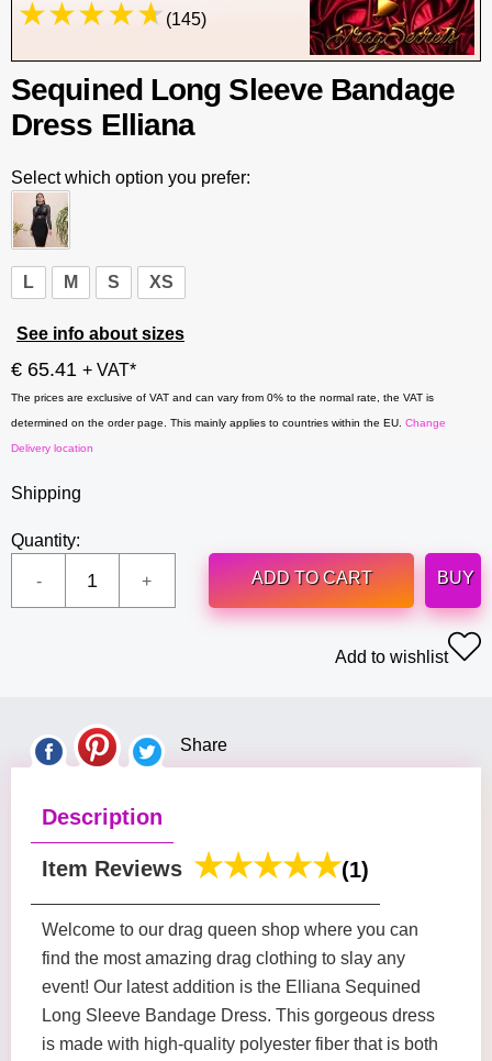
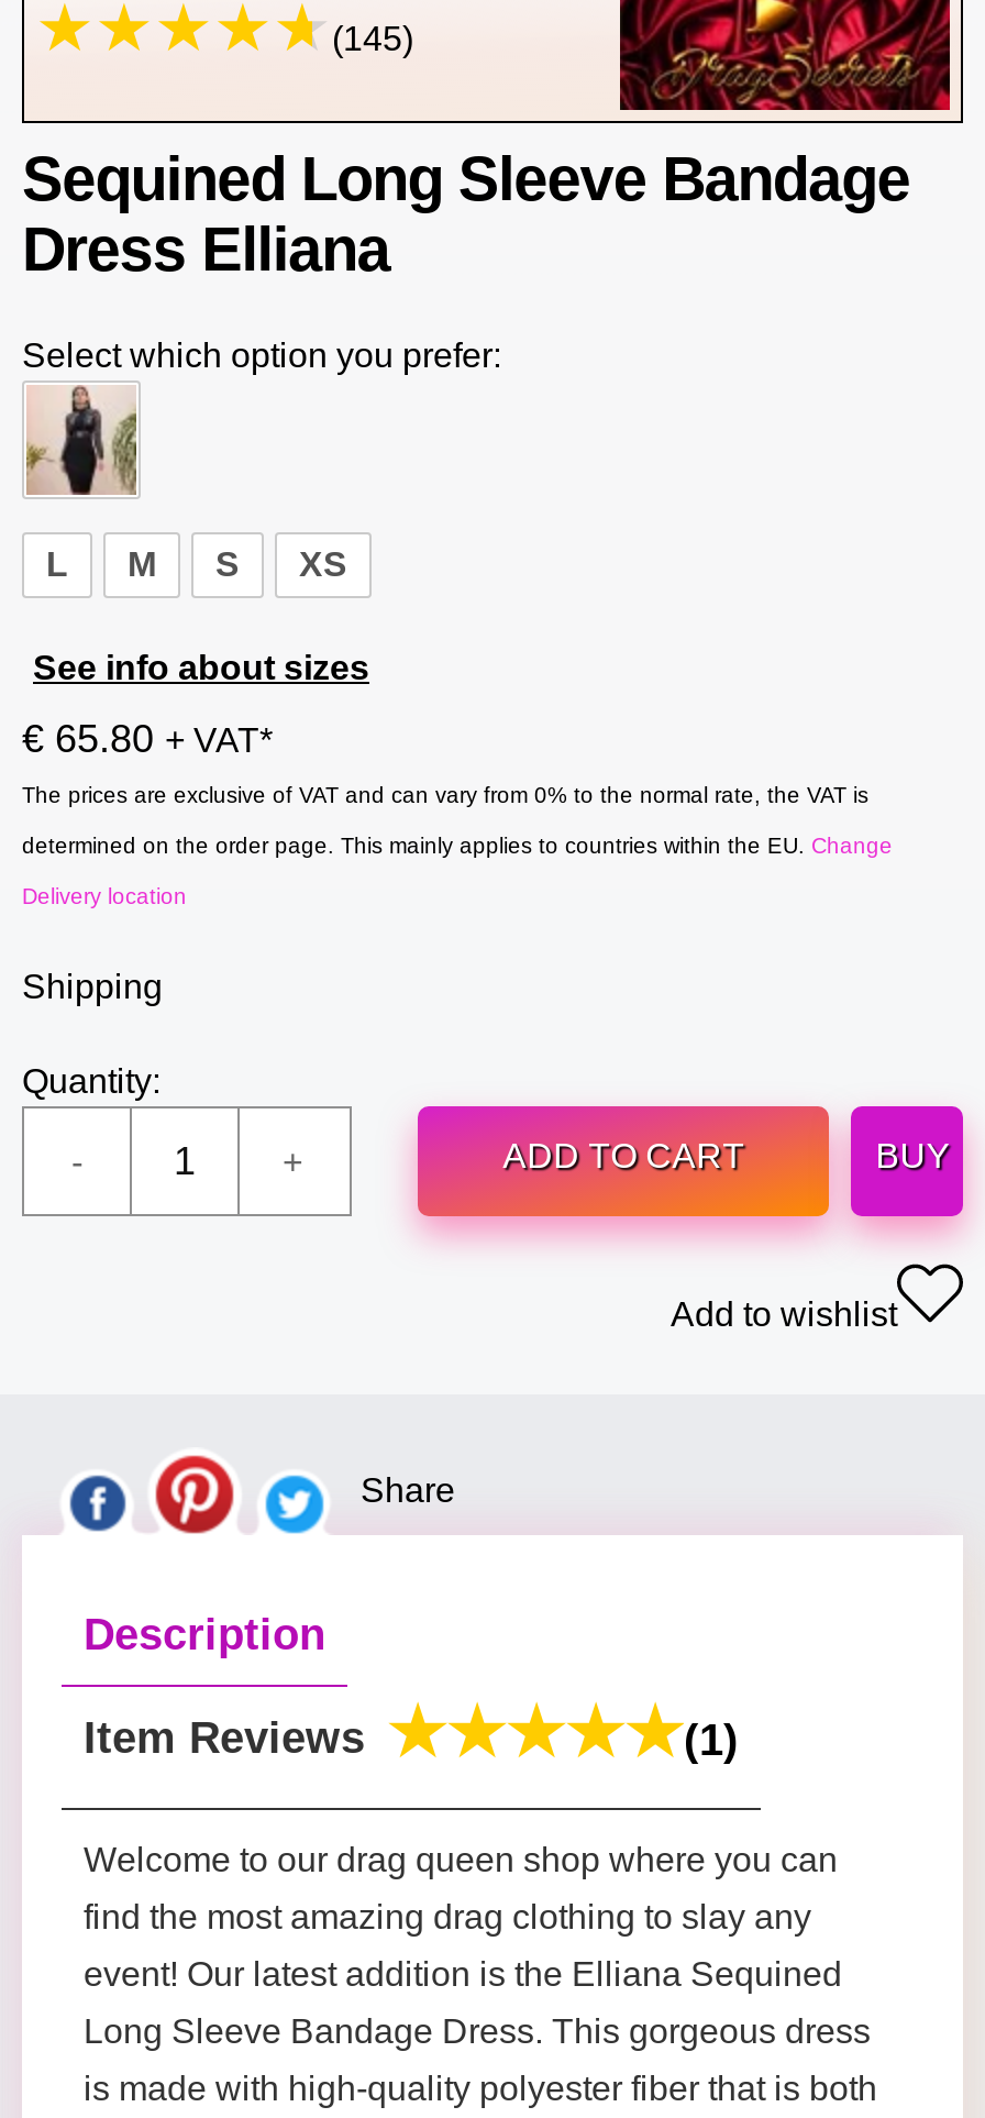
- € 65.41 + VAT*
+ € 65.80 + VAT*
